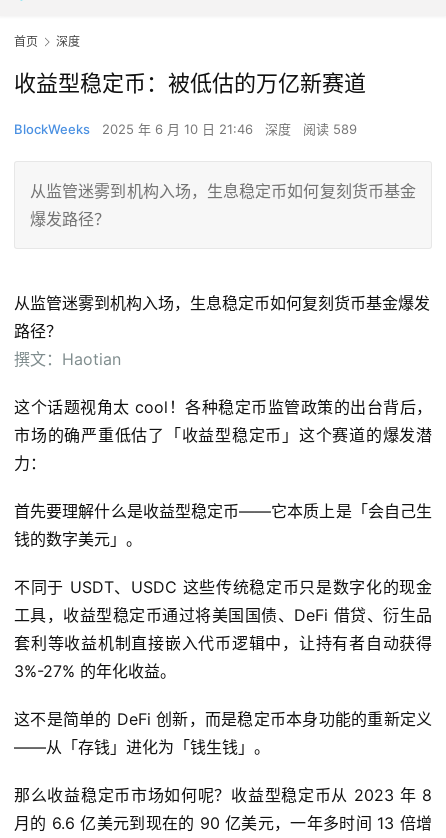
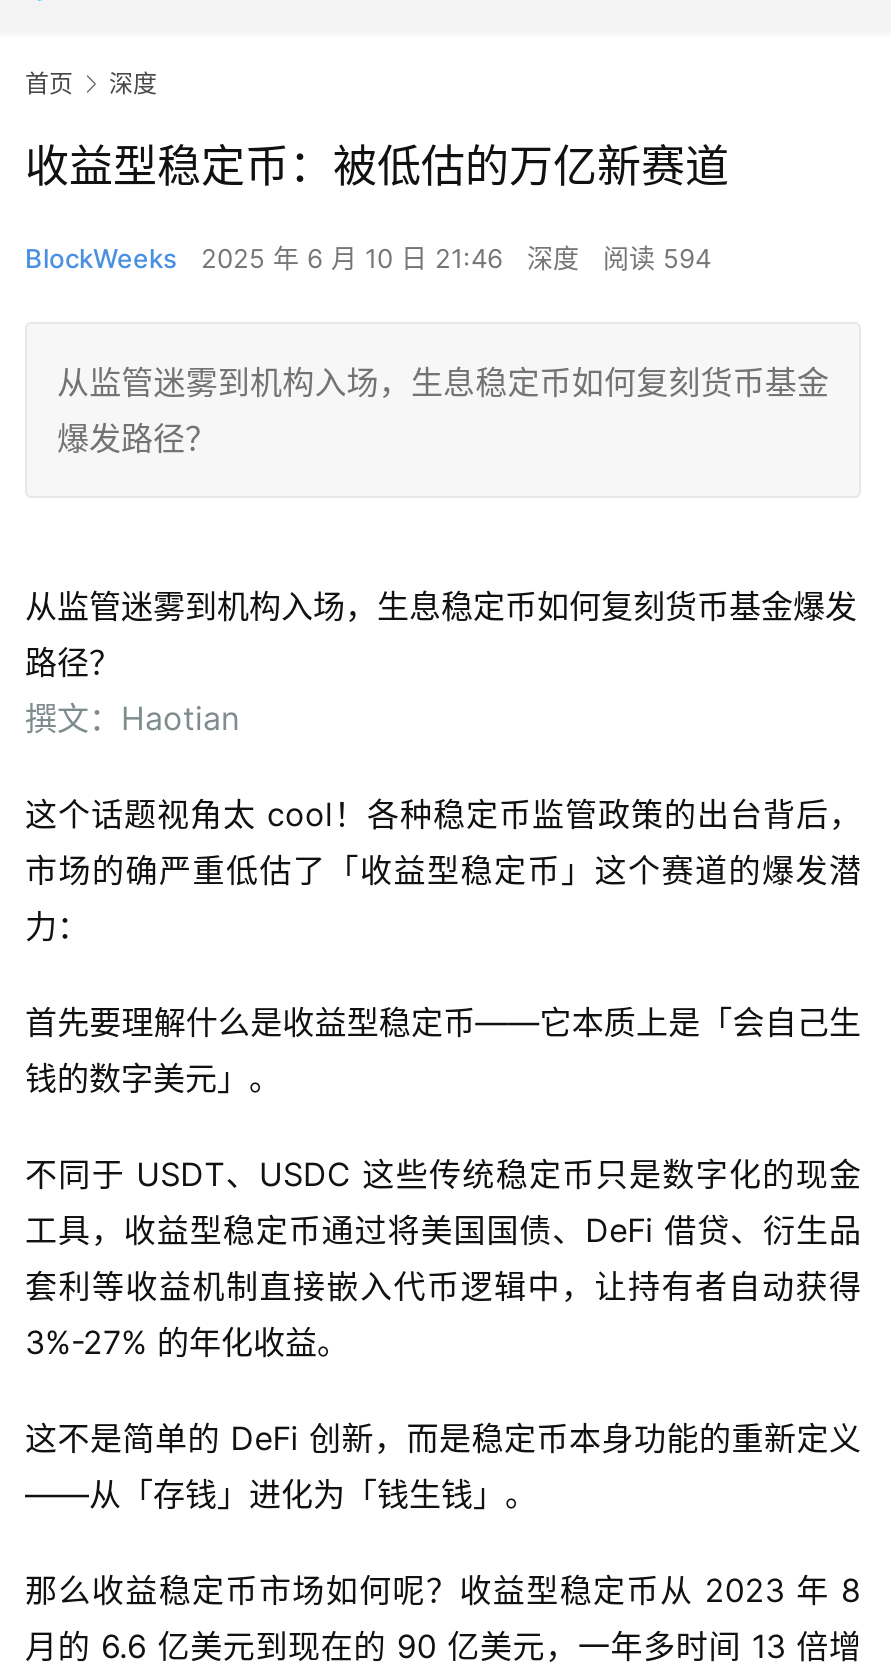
- BlockWeeks 2025 年 6 月 10 日 21:46 深度 阅读 589
+ BlockWeeks 2025 年 6 月 10 日 21:46 深度 阅读 594
